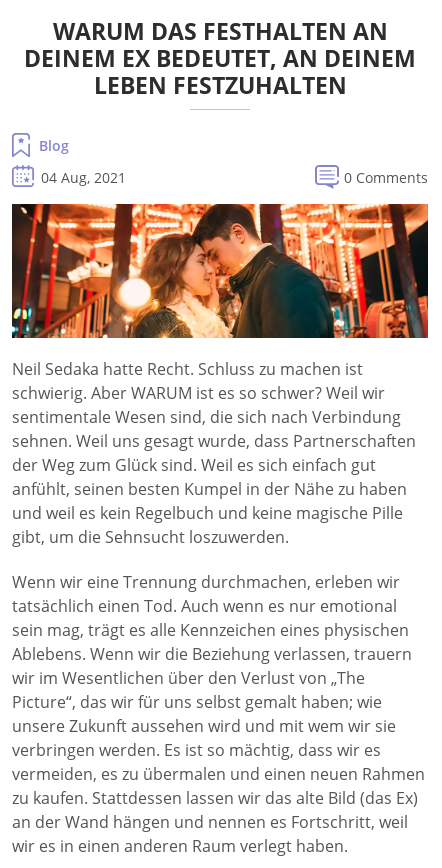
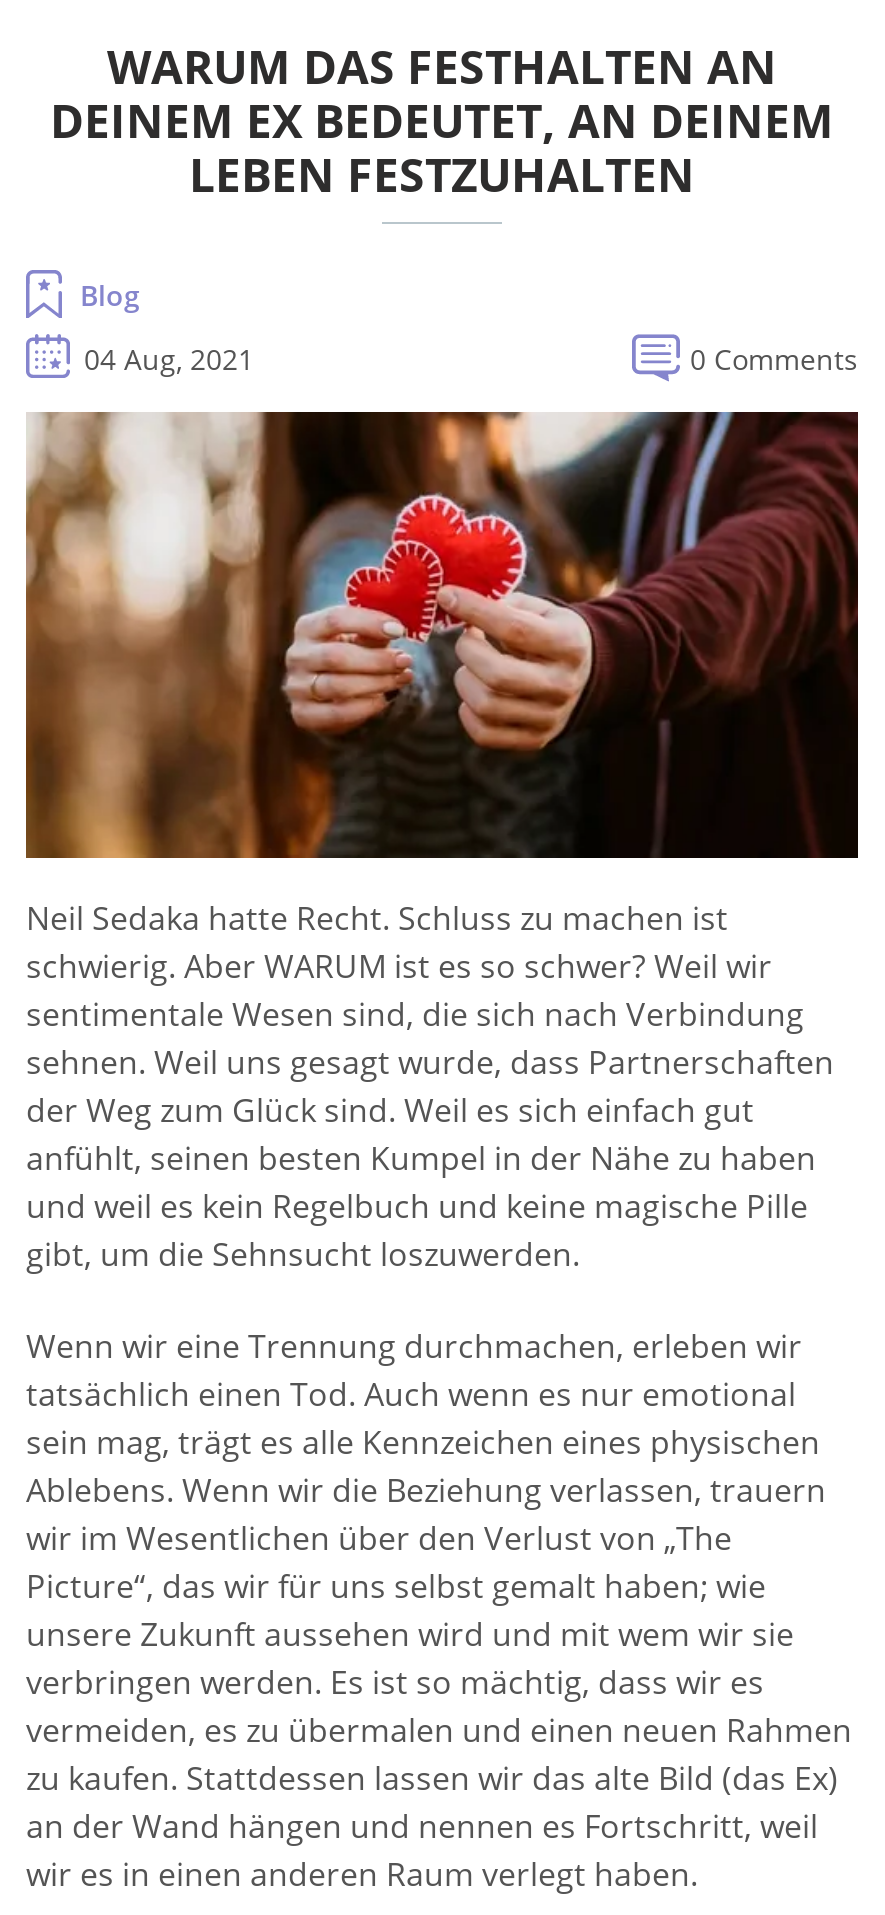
- [image]
+ [image]
